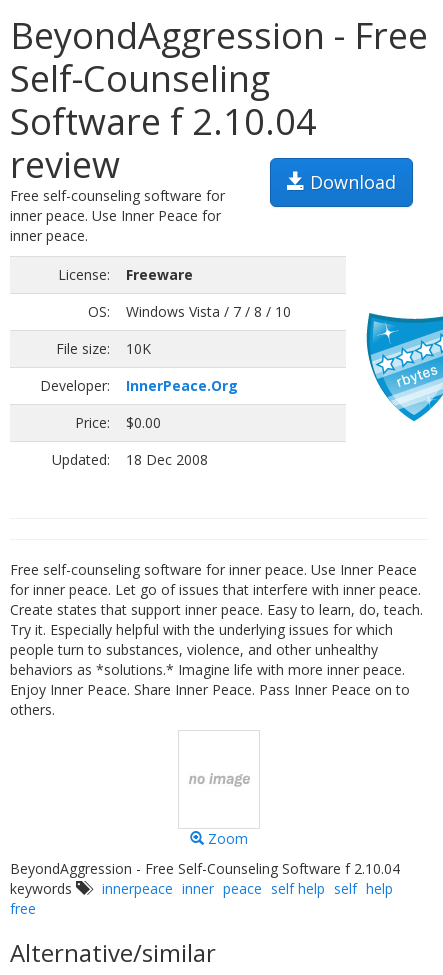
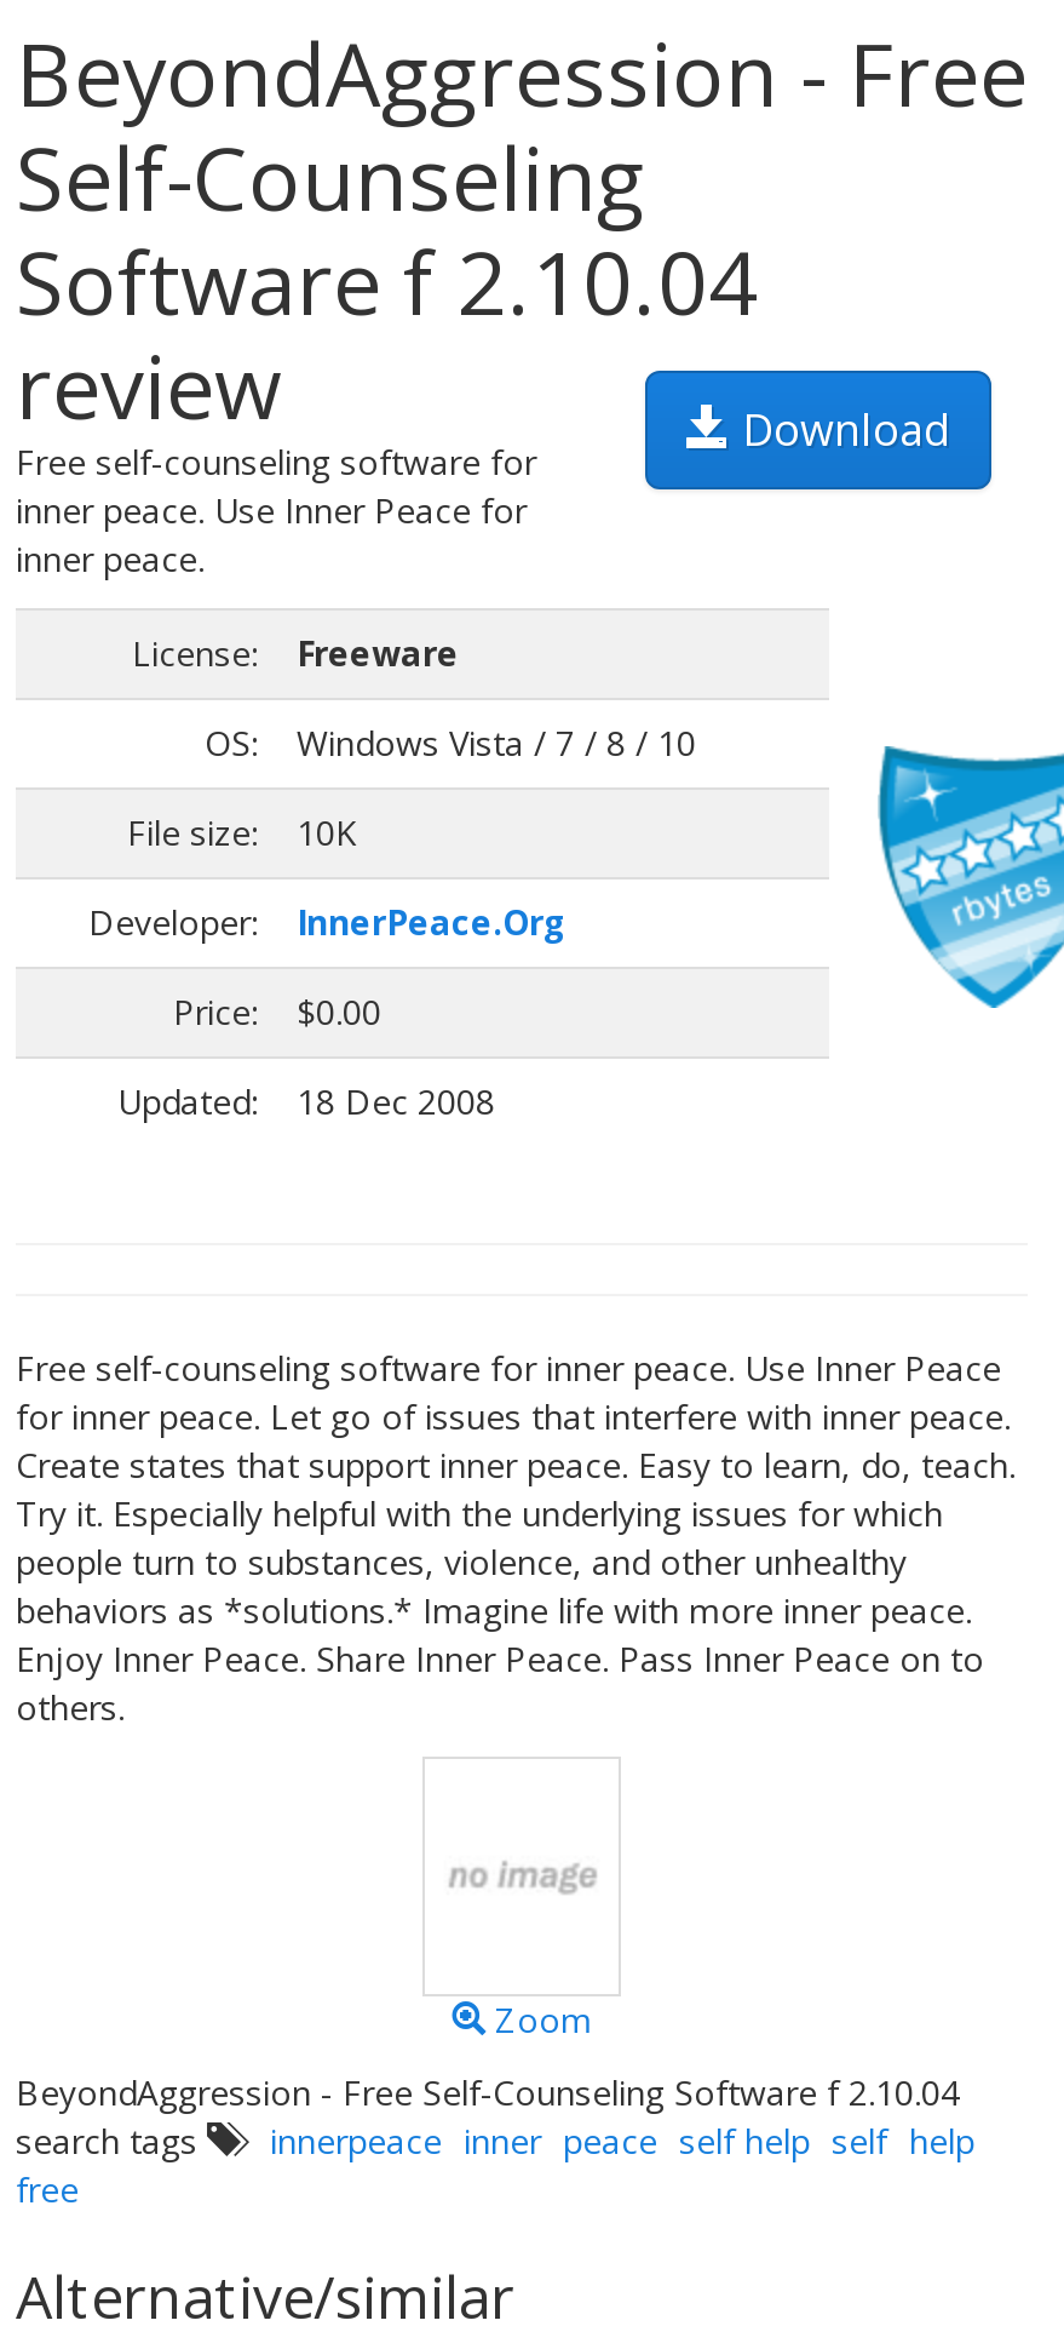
- keywords
+ search tags
